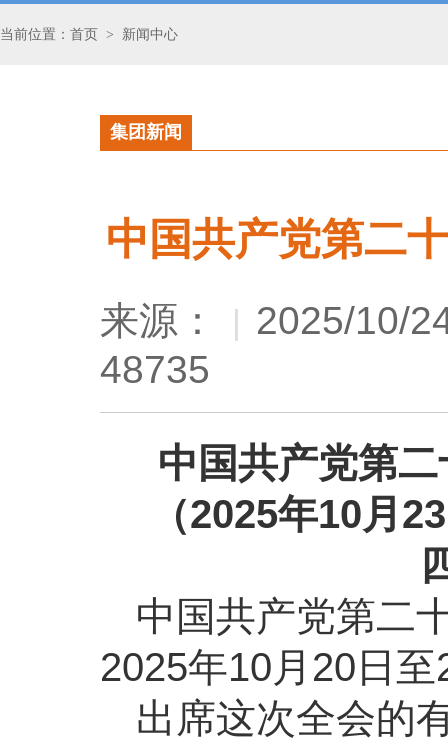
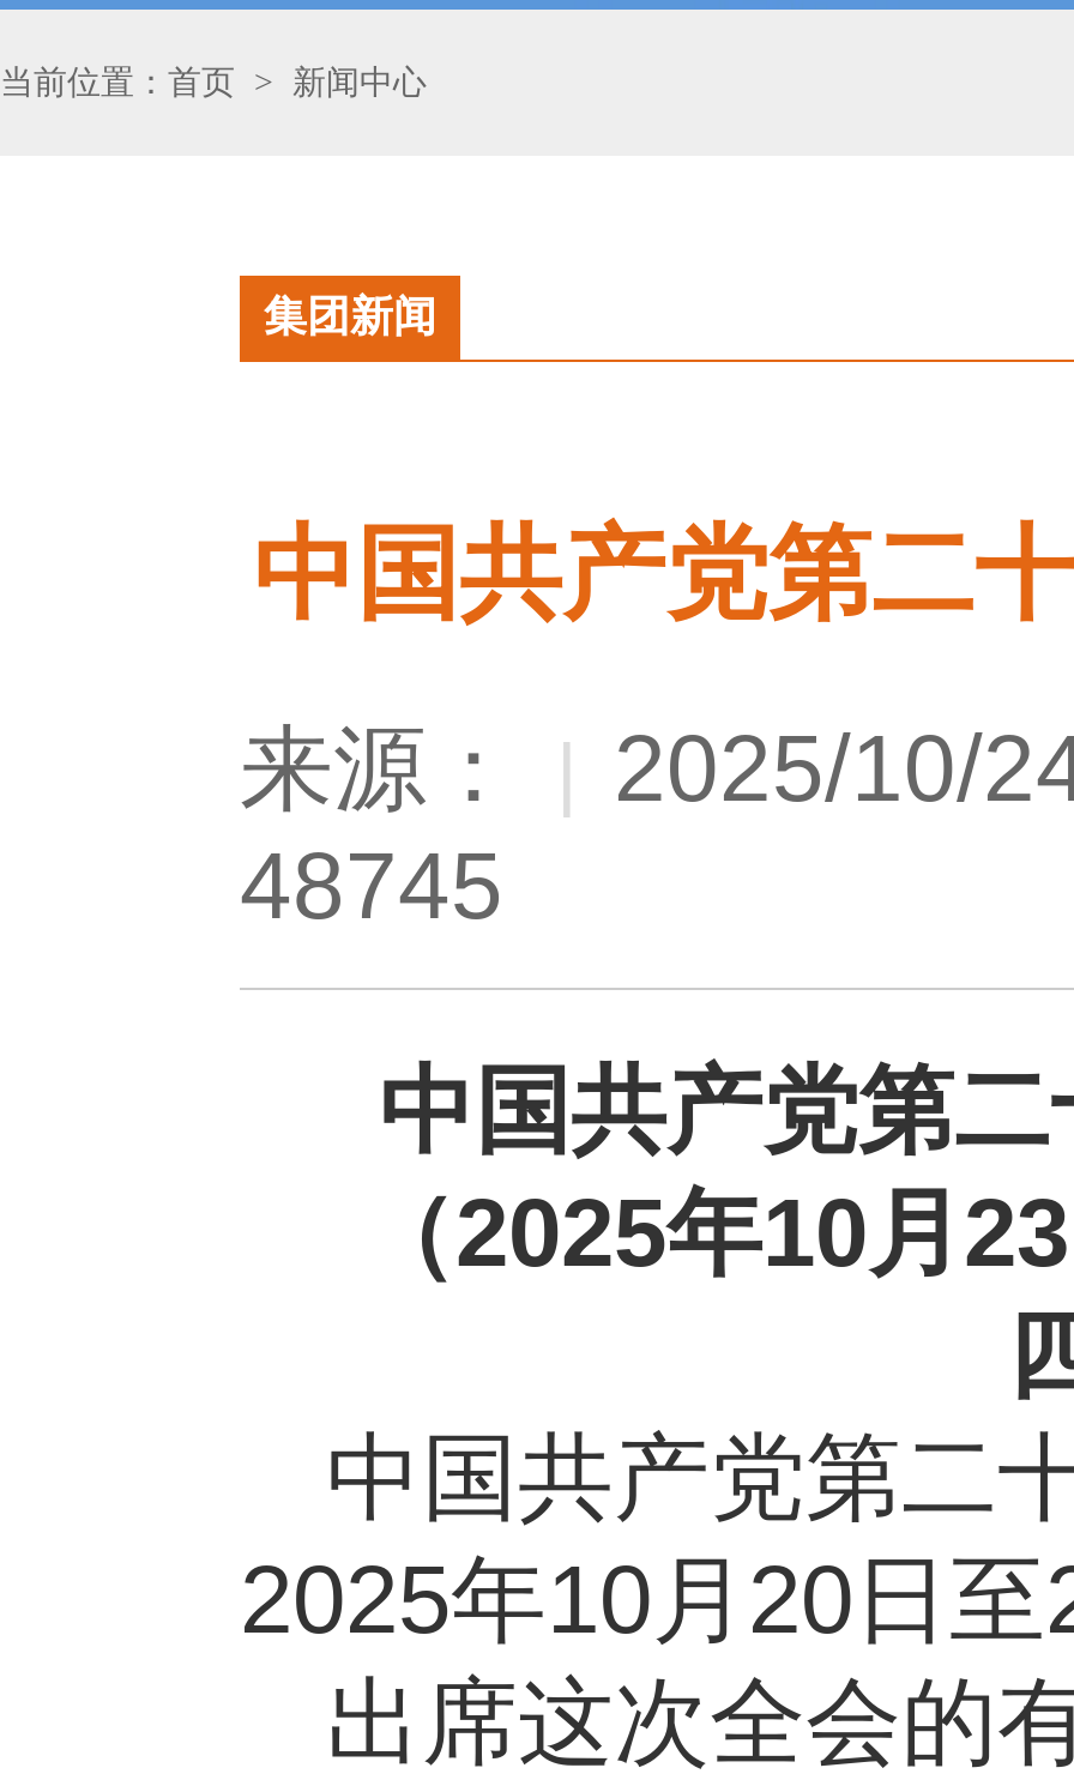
- 48735
+ 48745
